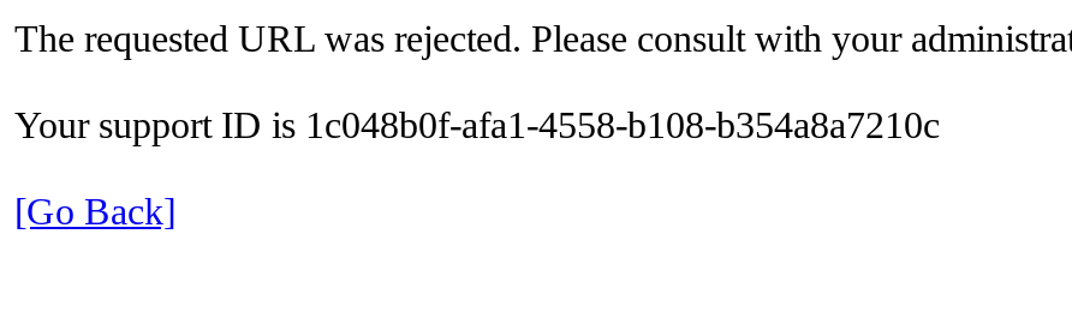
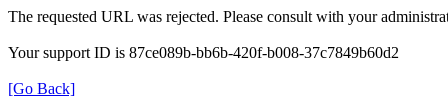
- Your support ID is 1c048b0f-afa1-4558-b108-b354a8a7210c
+ Your support ID is 87ce089b-bb6b-420f-b008-37c7849b60d2
